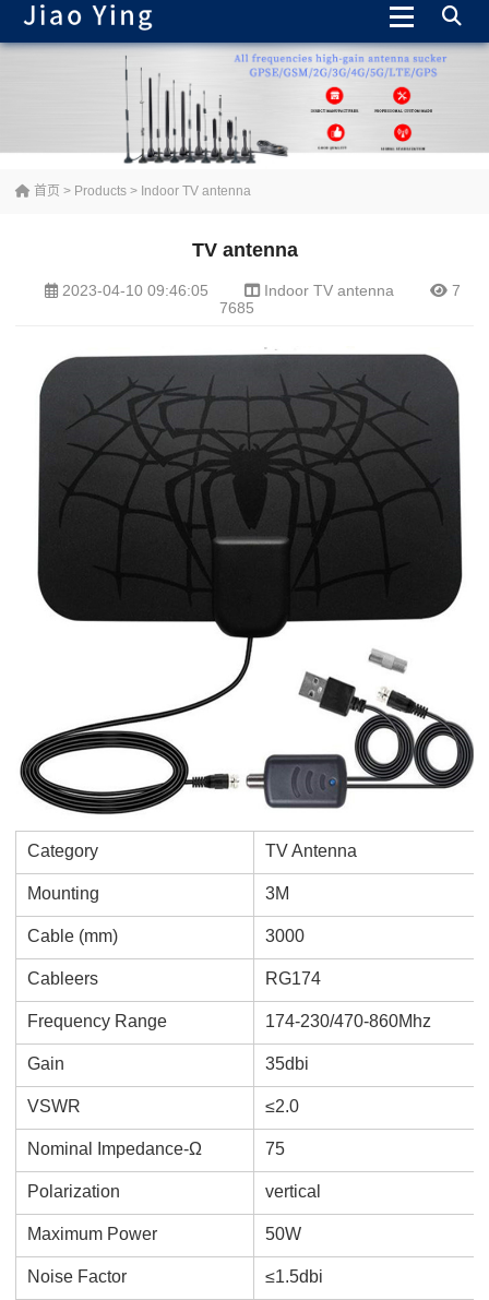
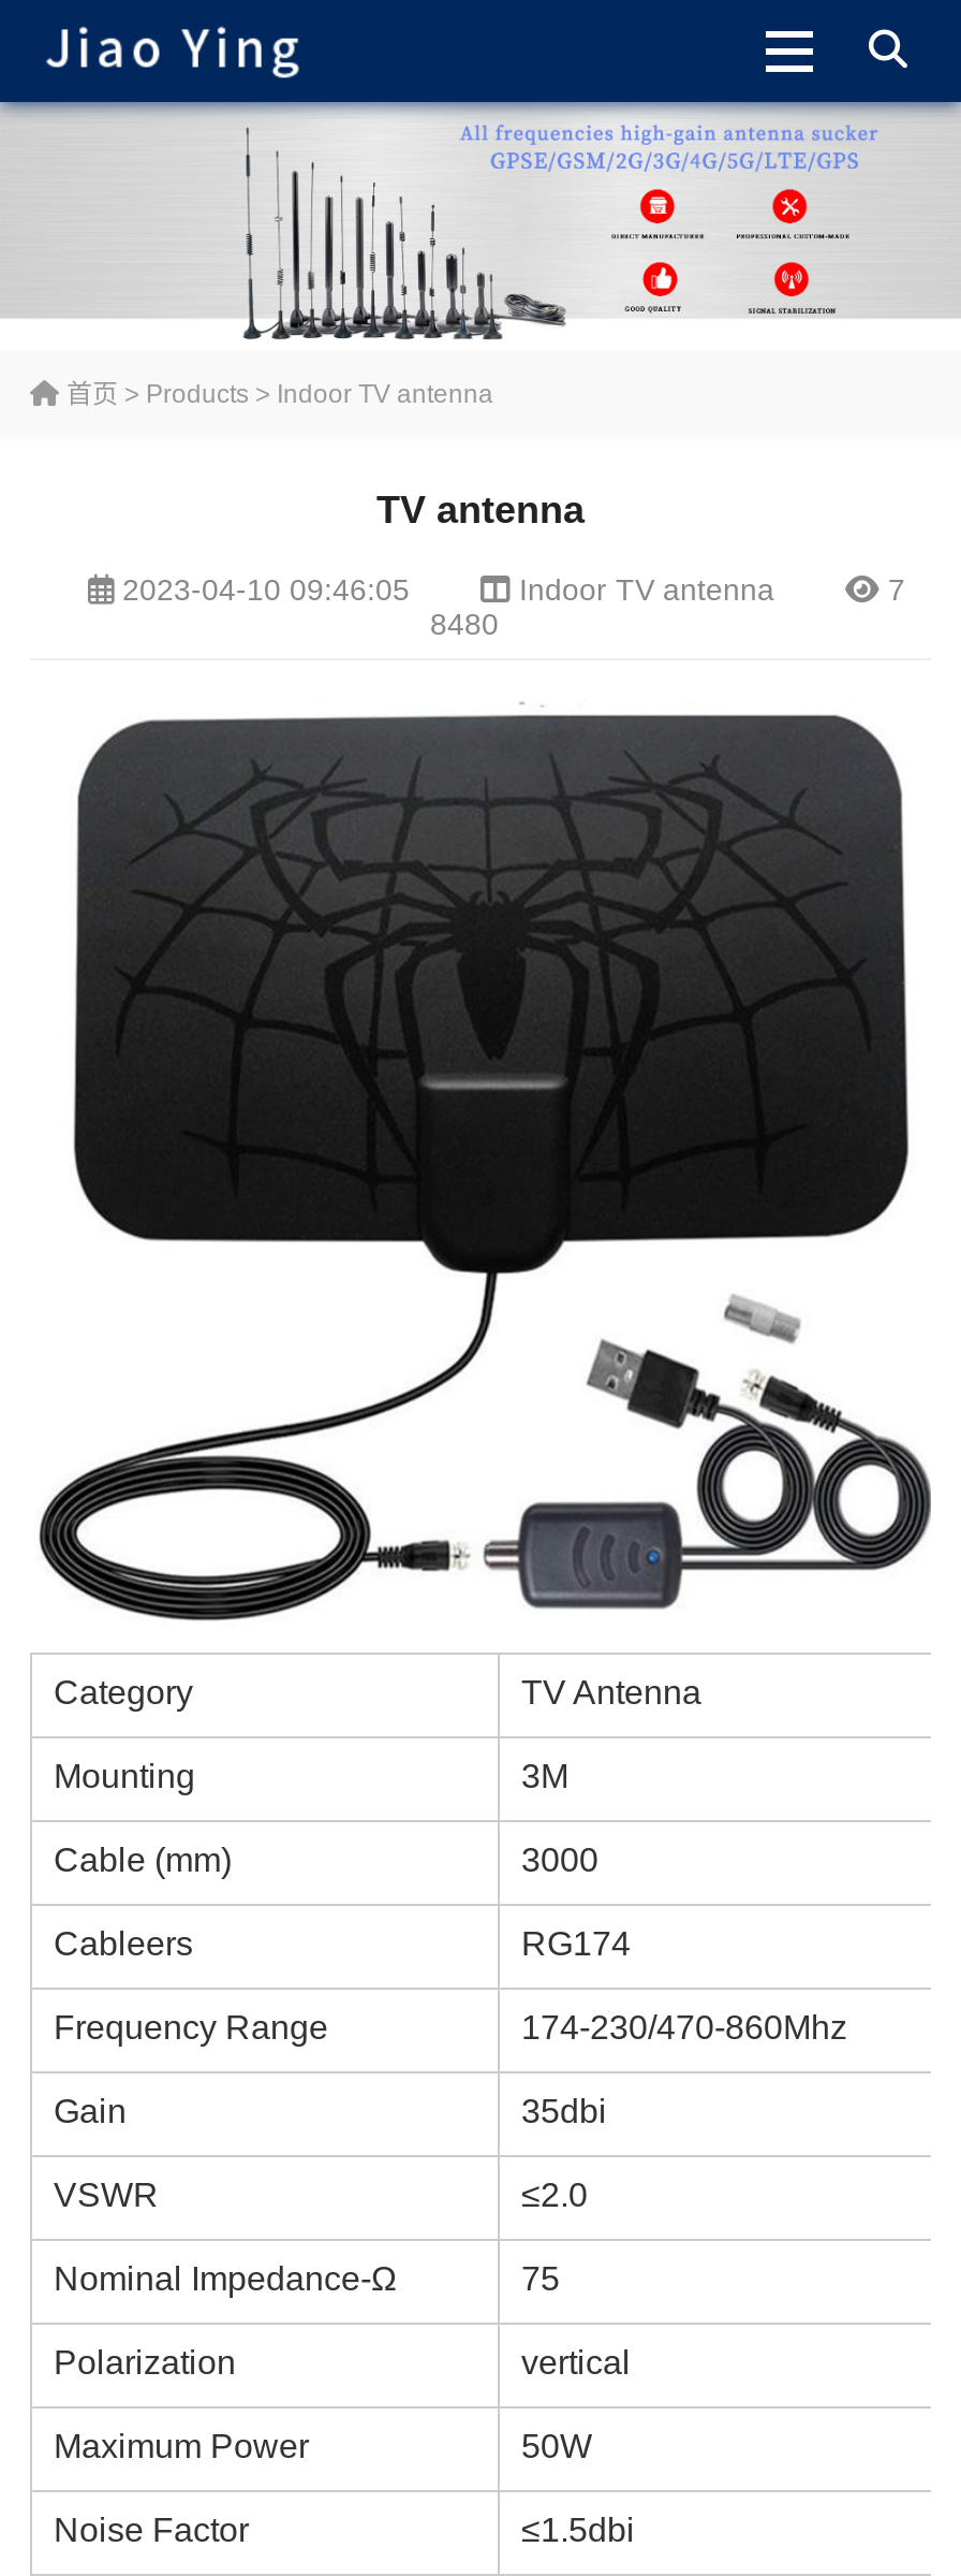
- 7685
+ 8480
